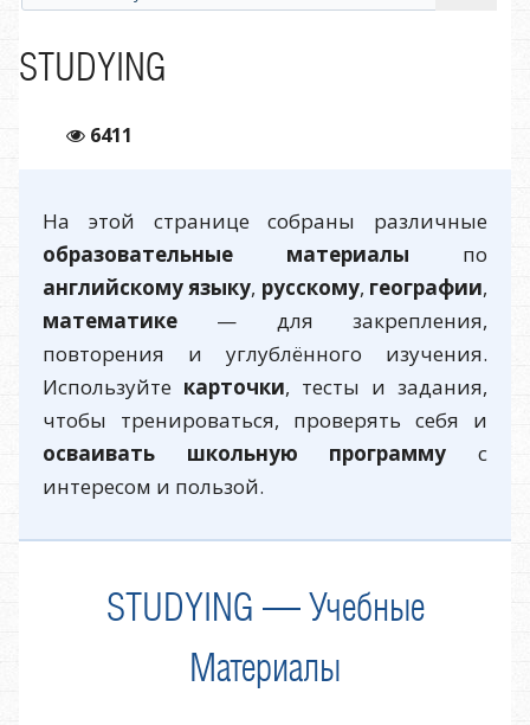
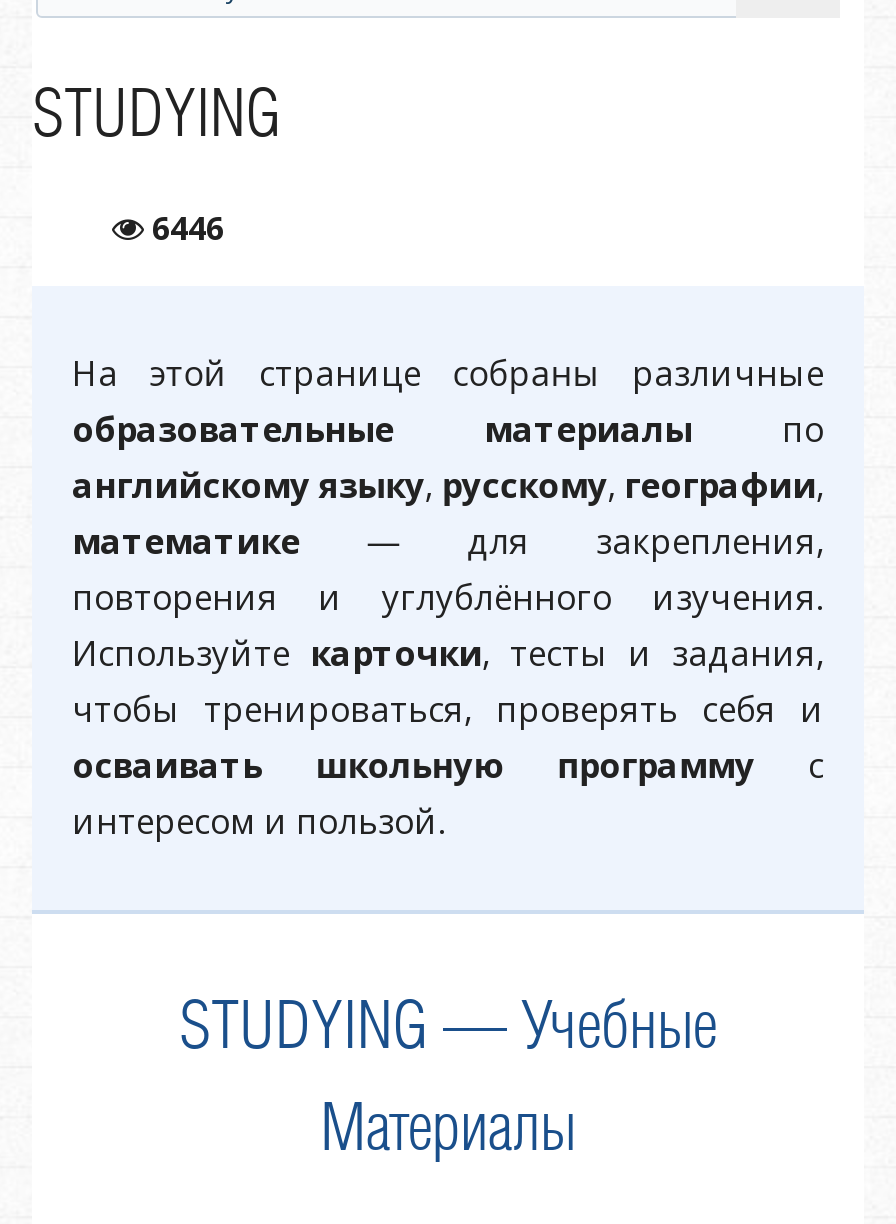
- 6411
+ 6446
